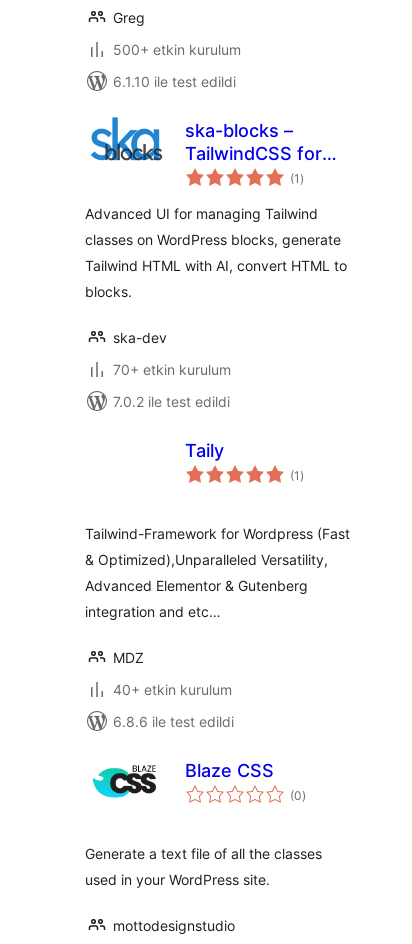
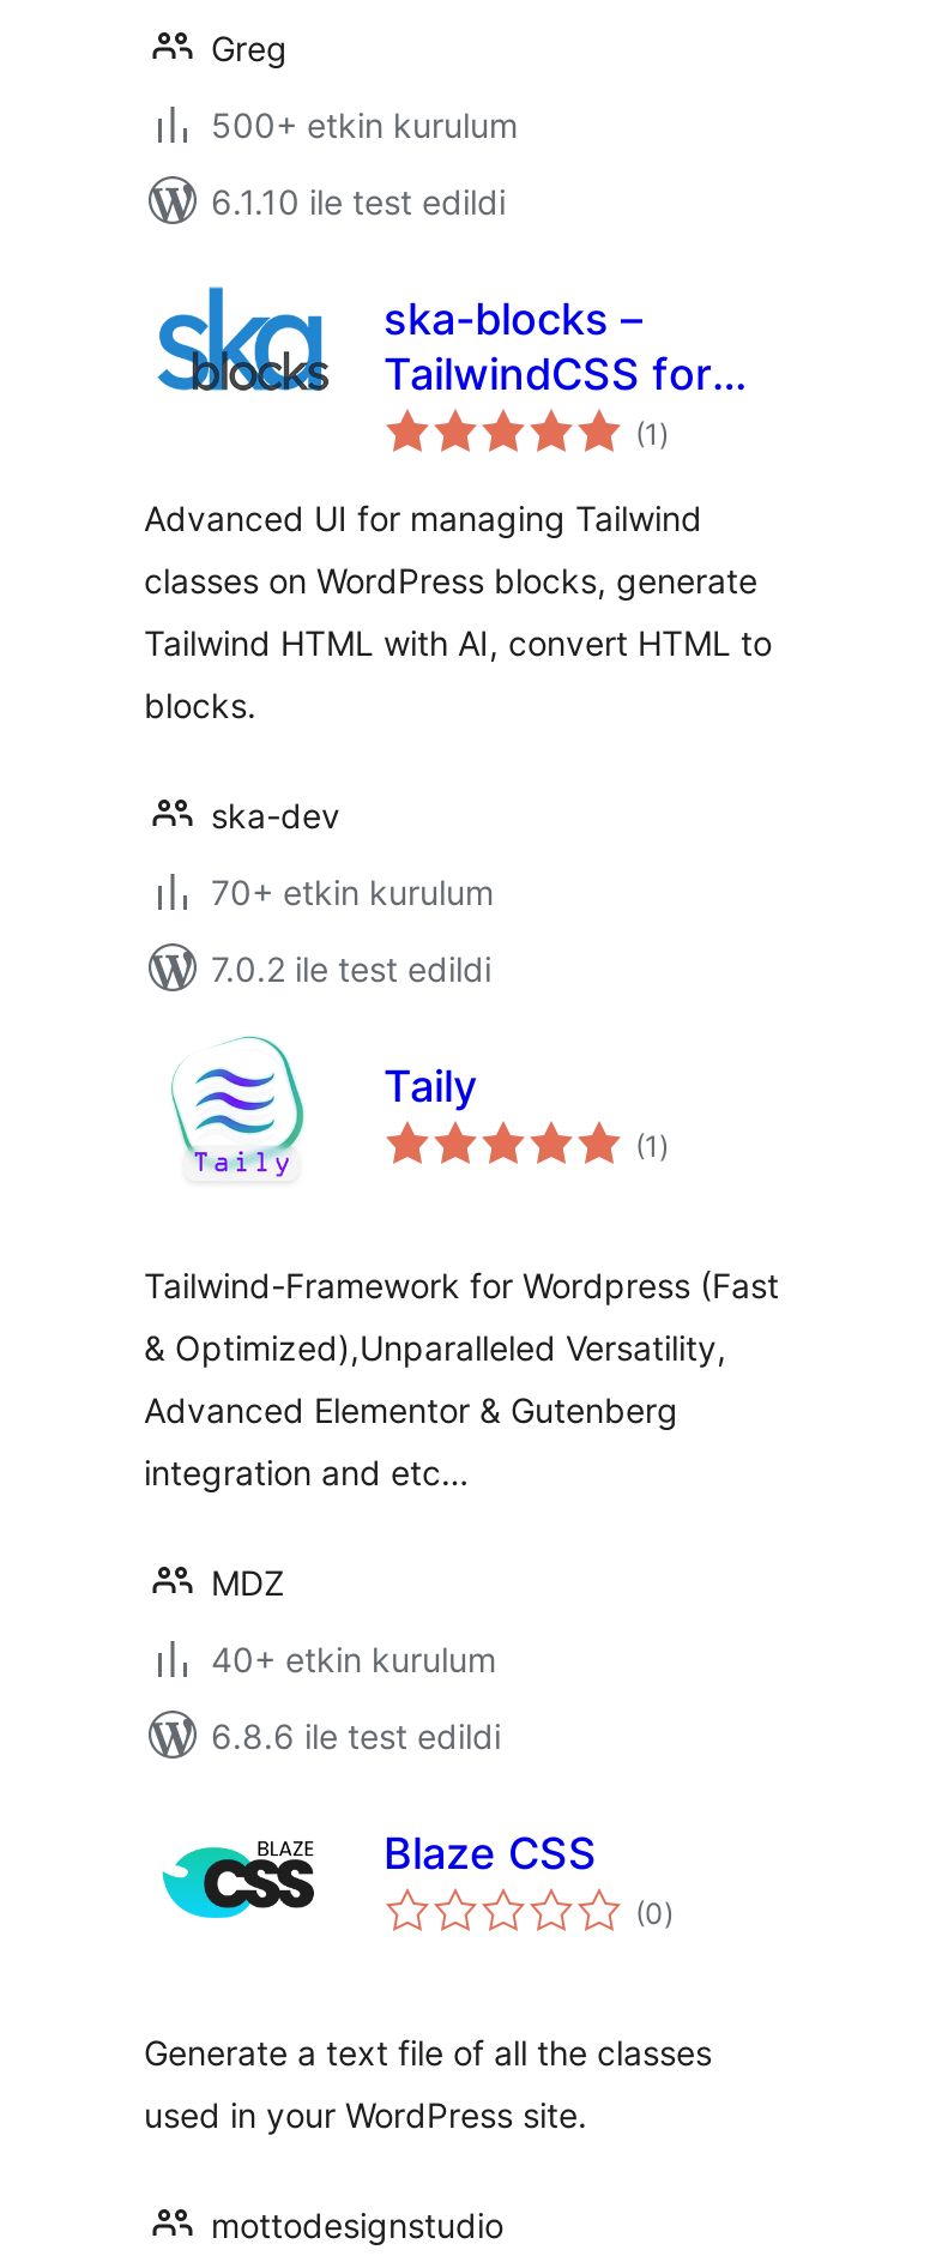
+ [image]
